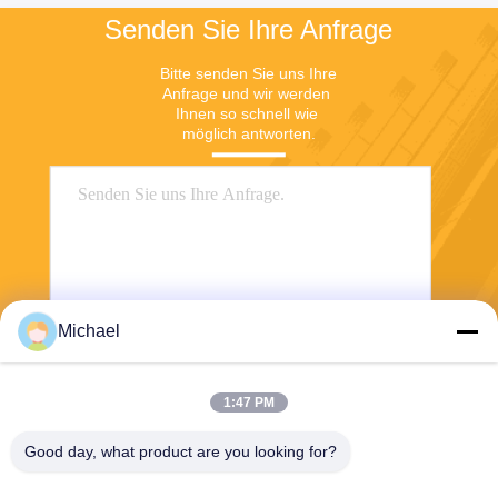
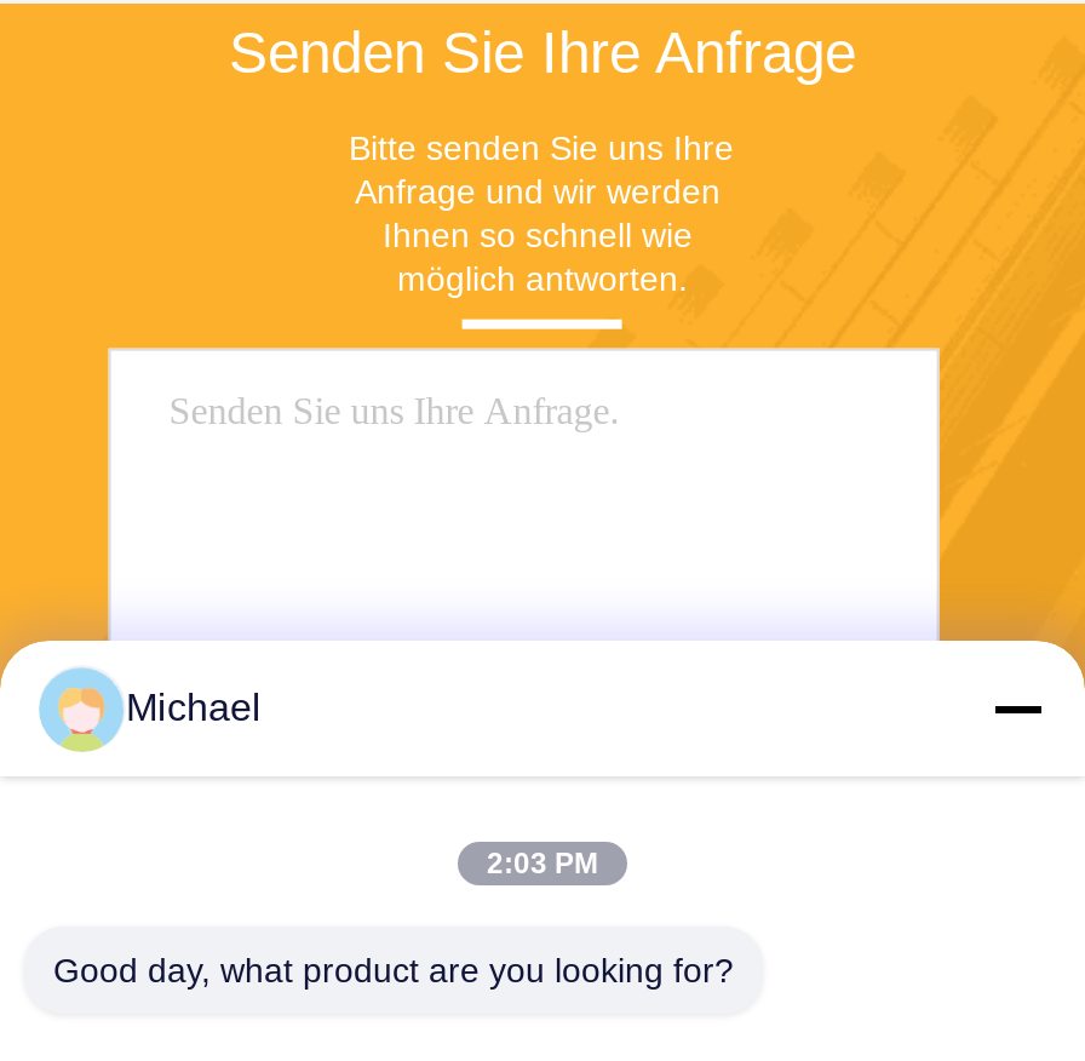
- 1:47 PM
+ 2:03 PM
